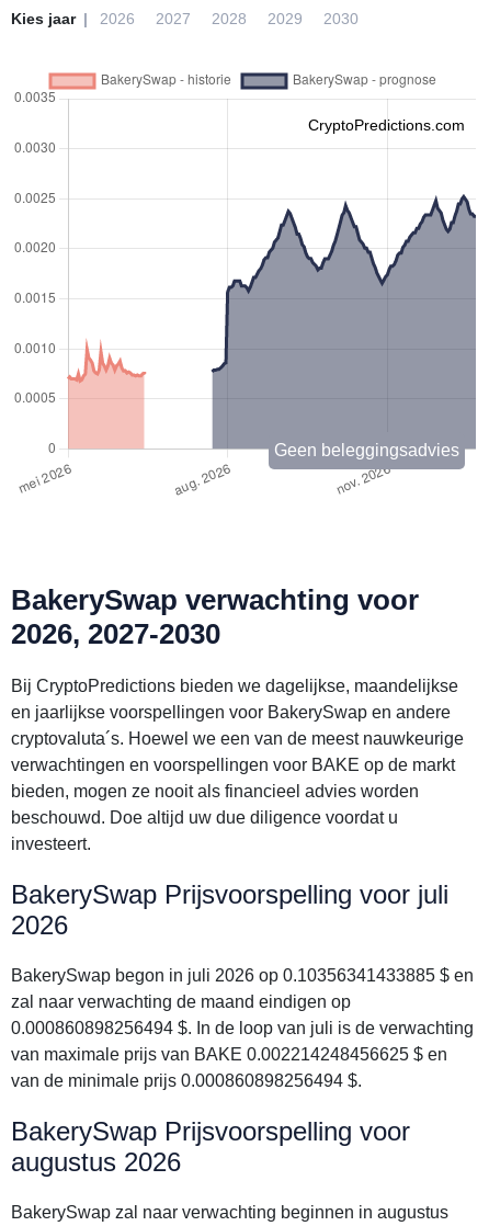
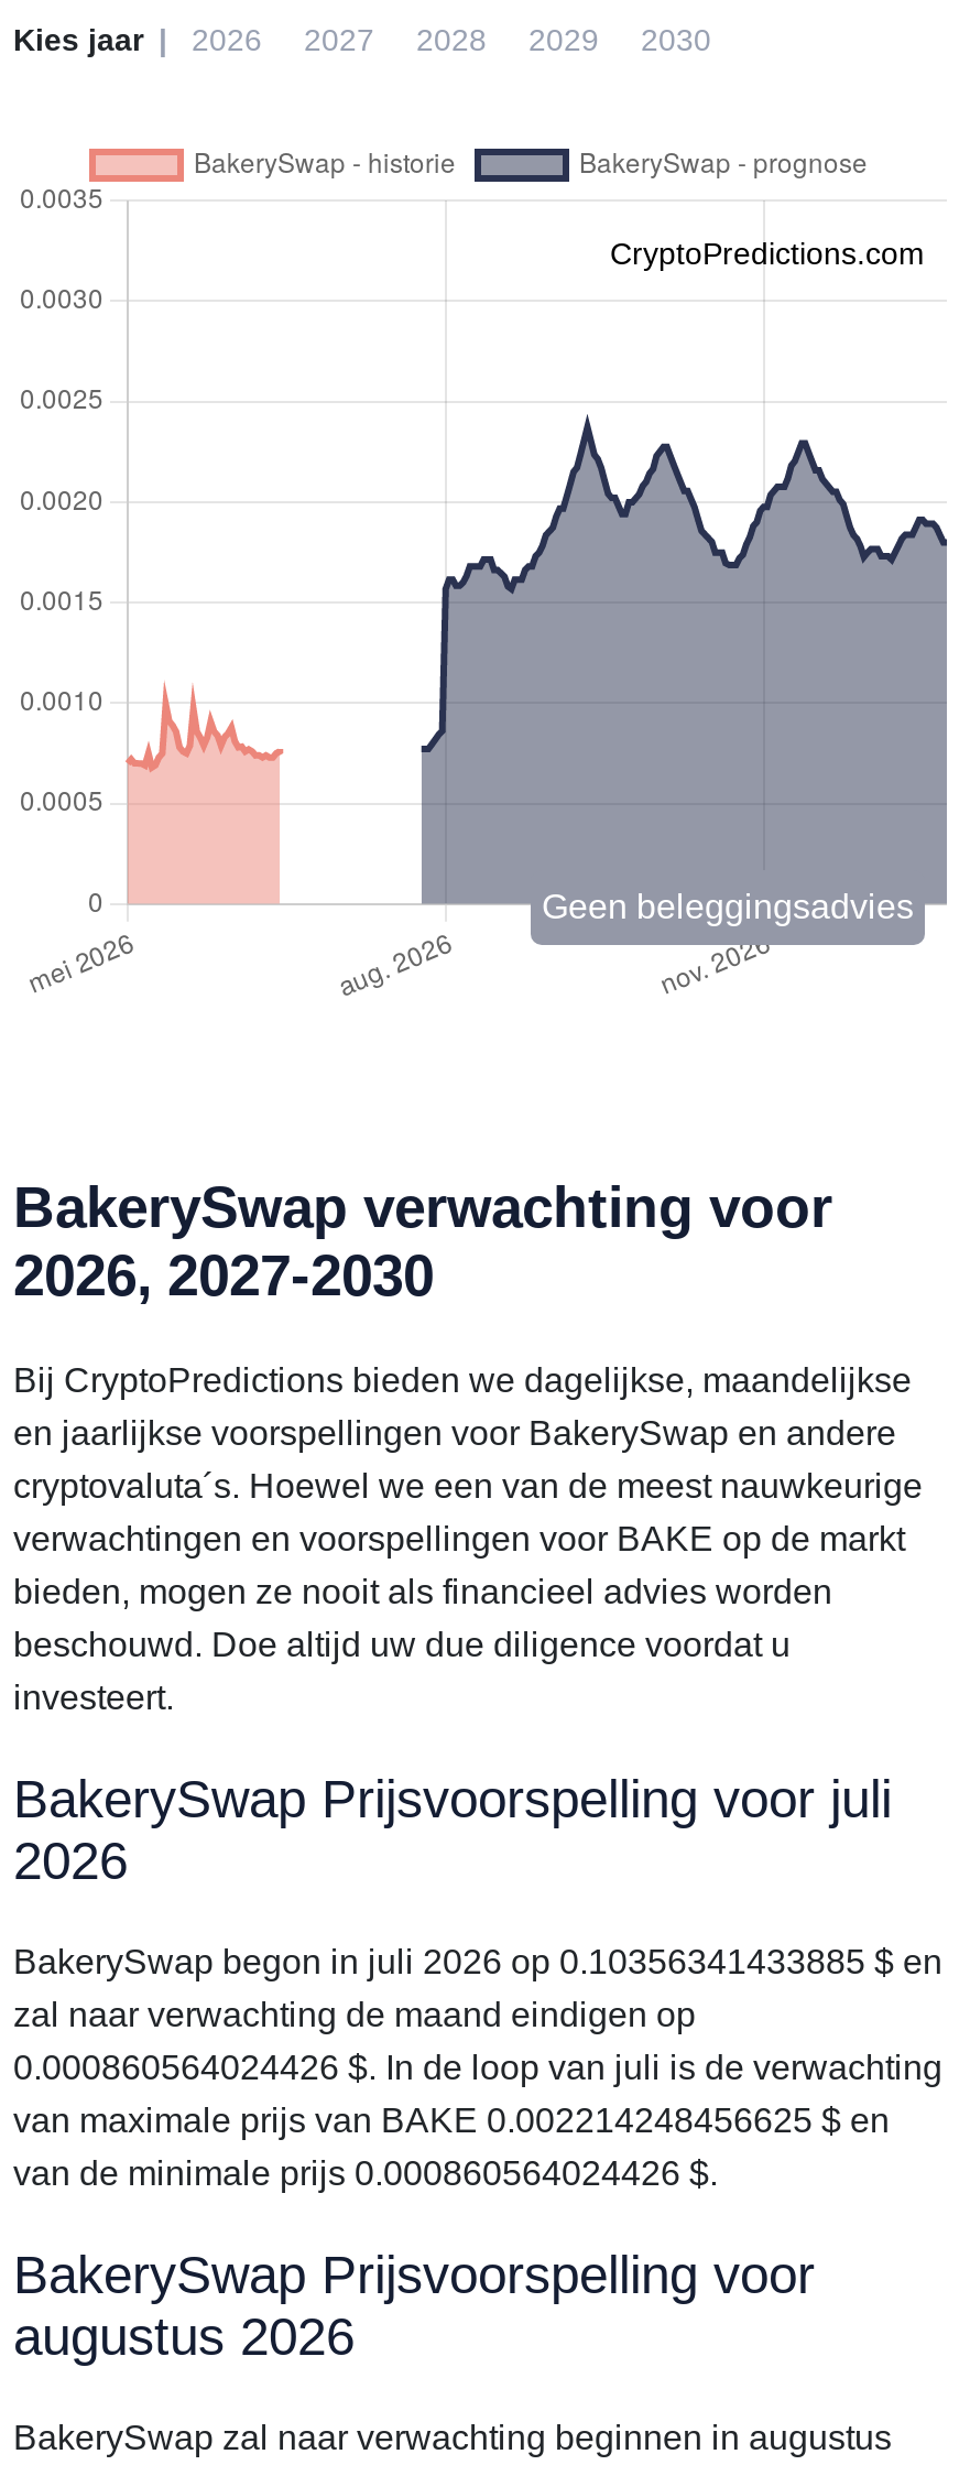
- [image]
+ [image]

- 0.000860898256494 $. In de loop van juli is de verwachting
+ 0.000860564024426 $. In de loop van juli is de verwachting

- van de minimale prijs 0.000860898256494 $.
+ van de minimale prijs 0.000860564024426 $.
